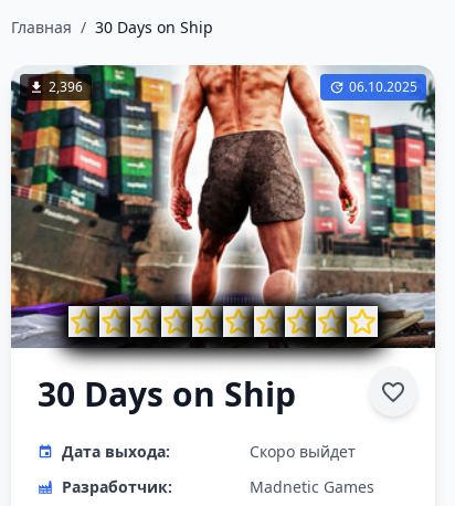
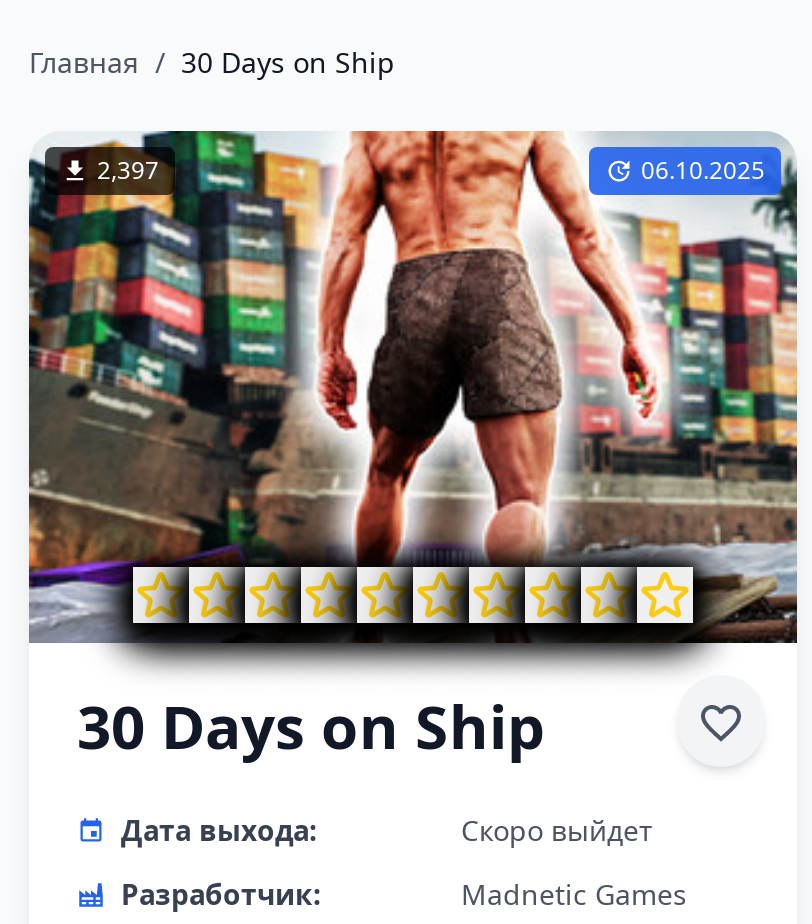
- 2,396
+ 2,397
